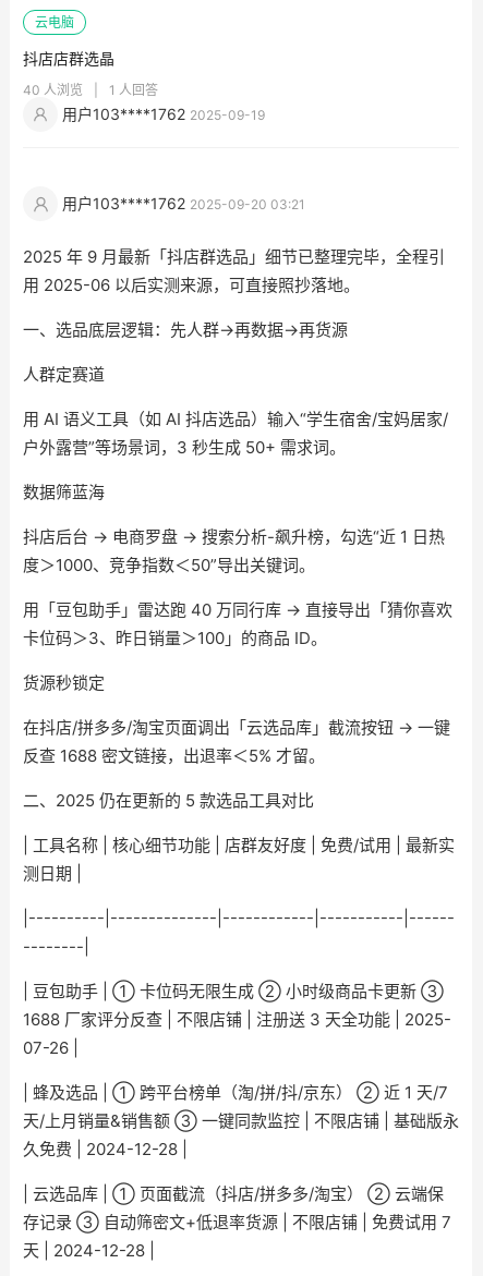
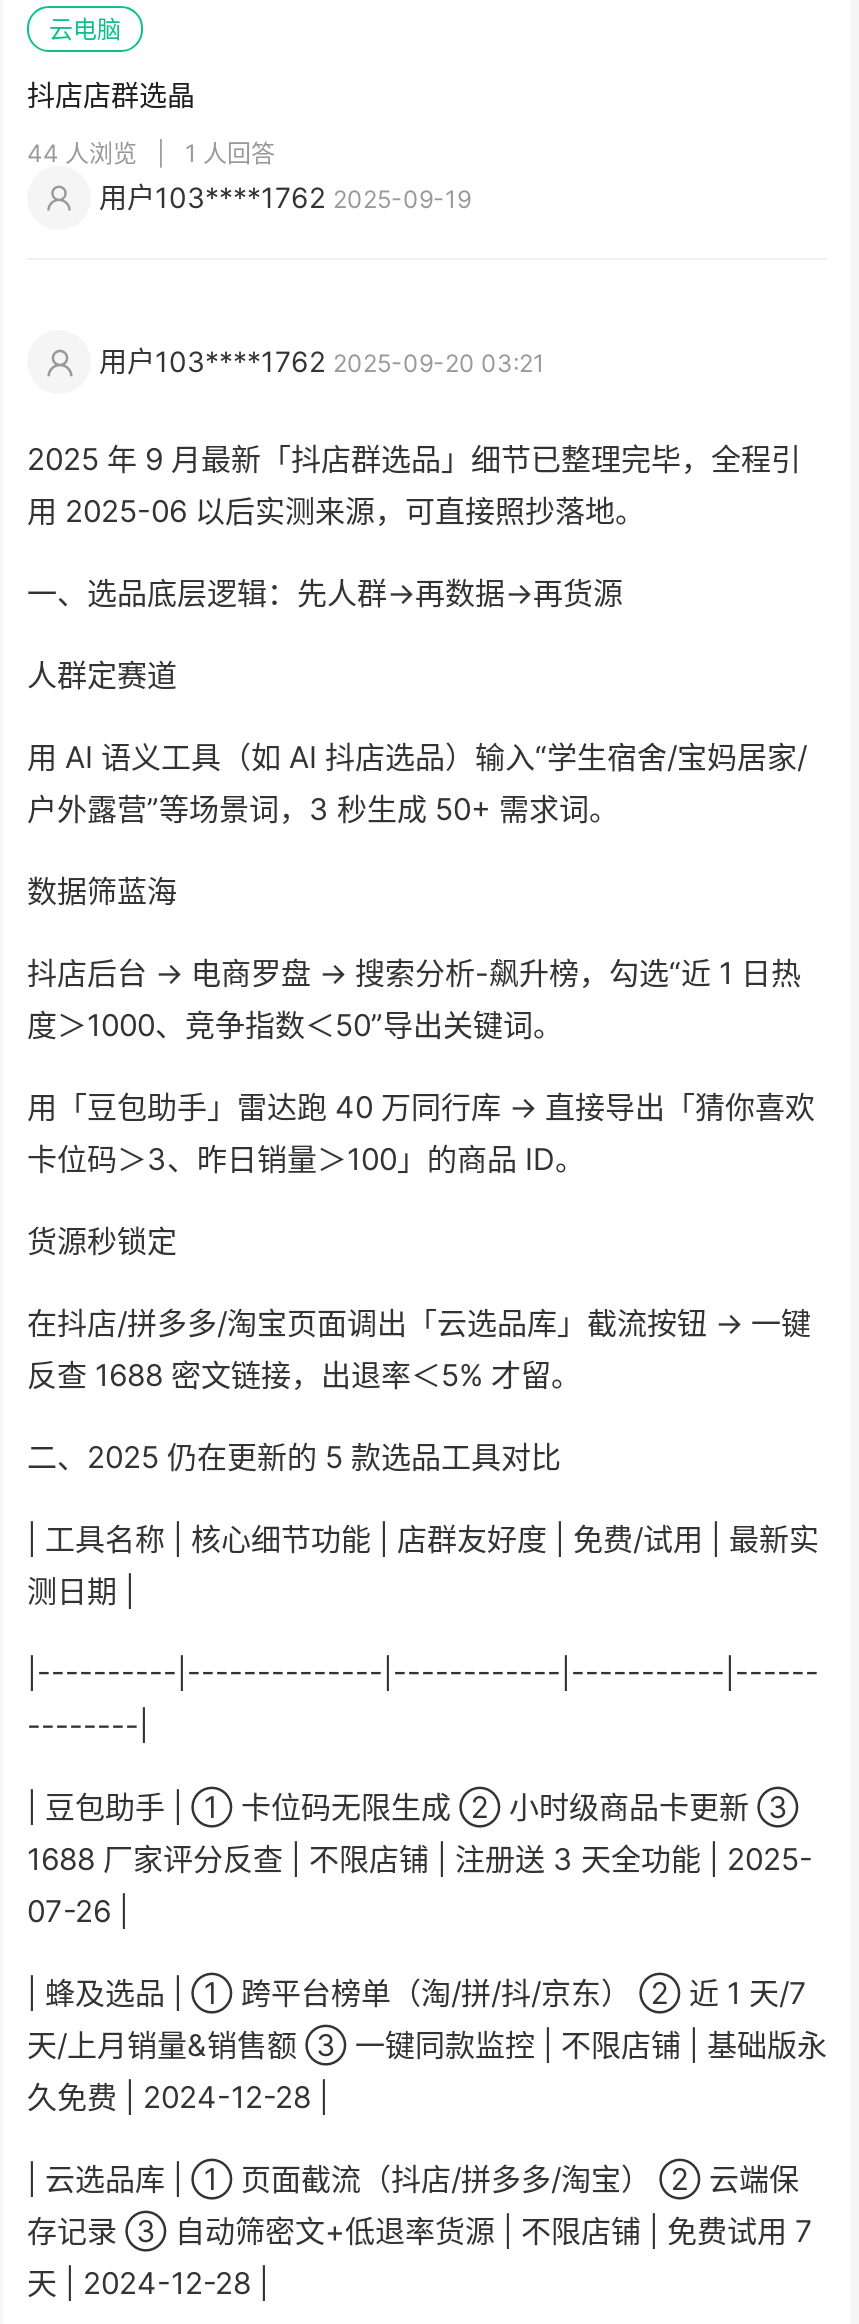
- 40 人浏览
+ 44 人浏览
